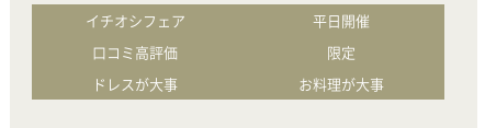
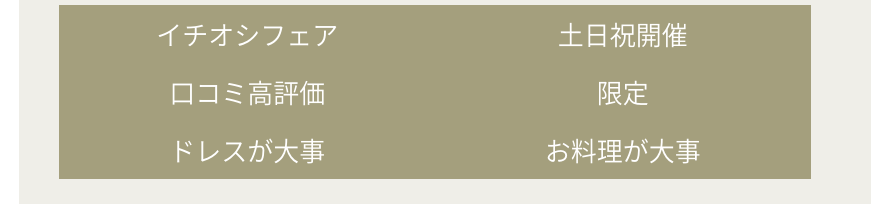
- 平日開催
+ 土日祝開催
